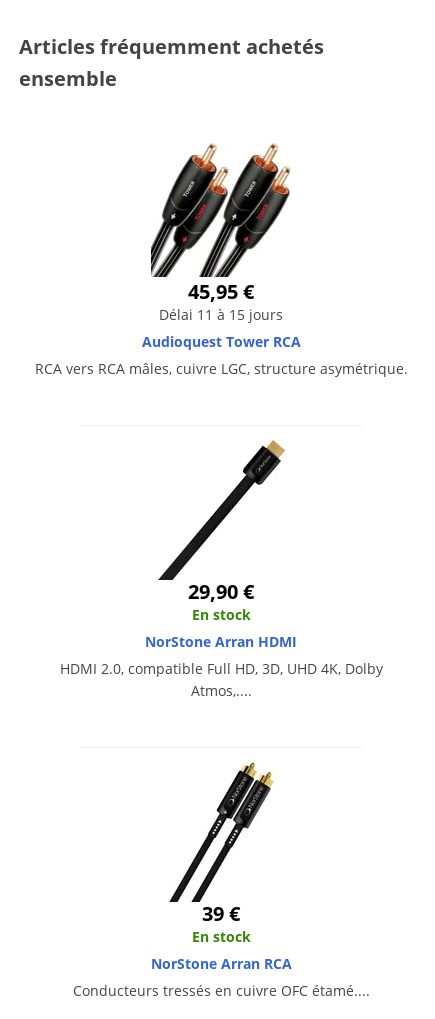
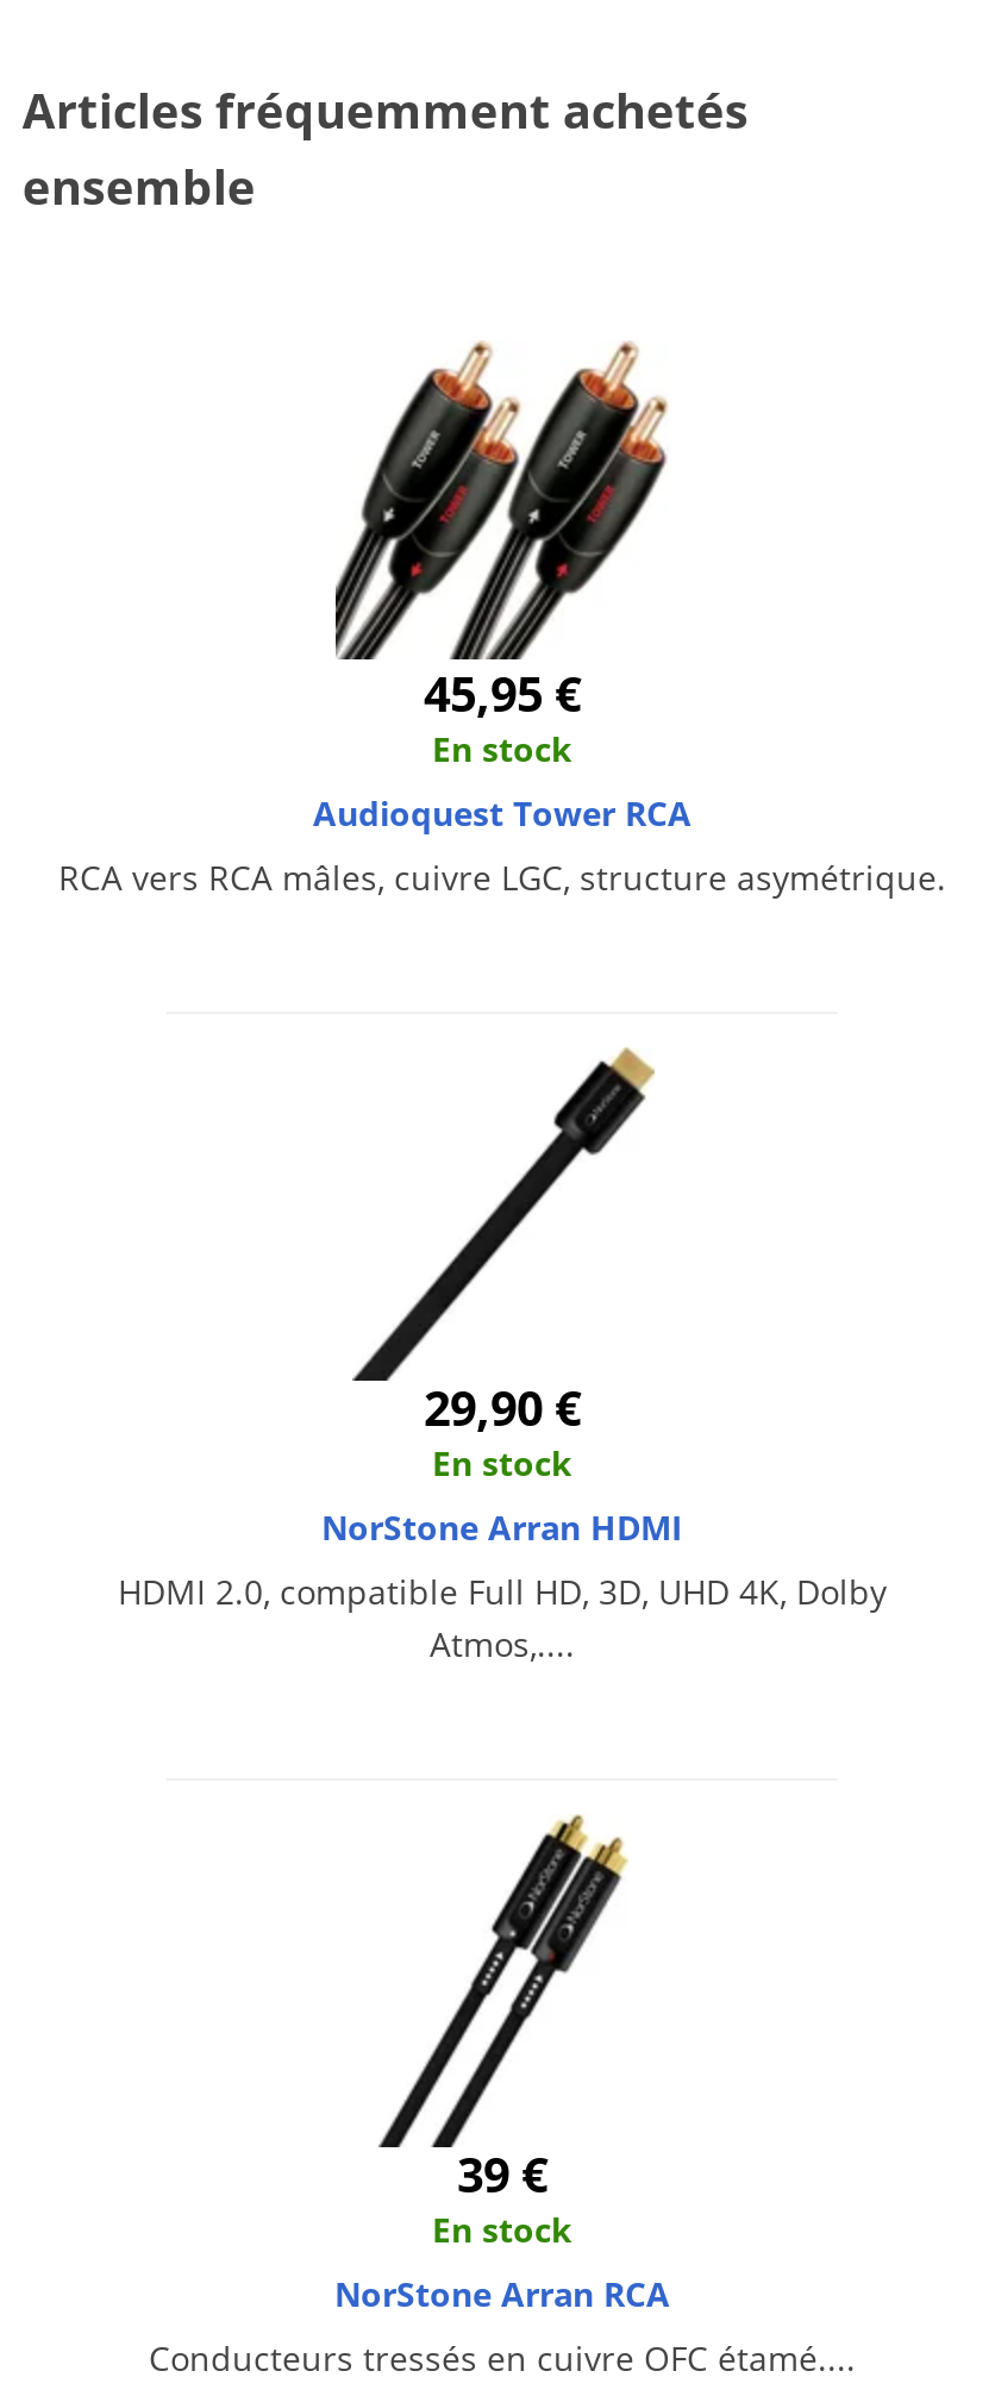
- Délai 11 à 15 jours
+ En stock
